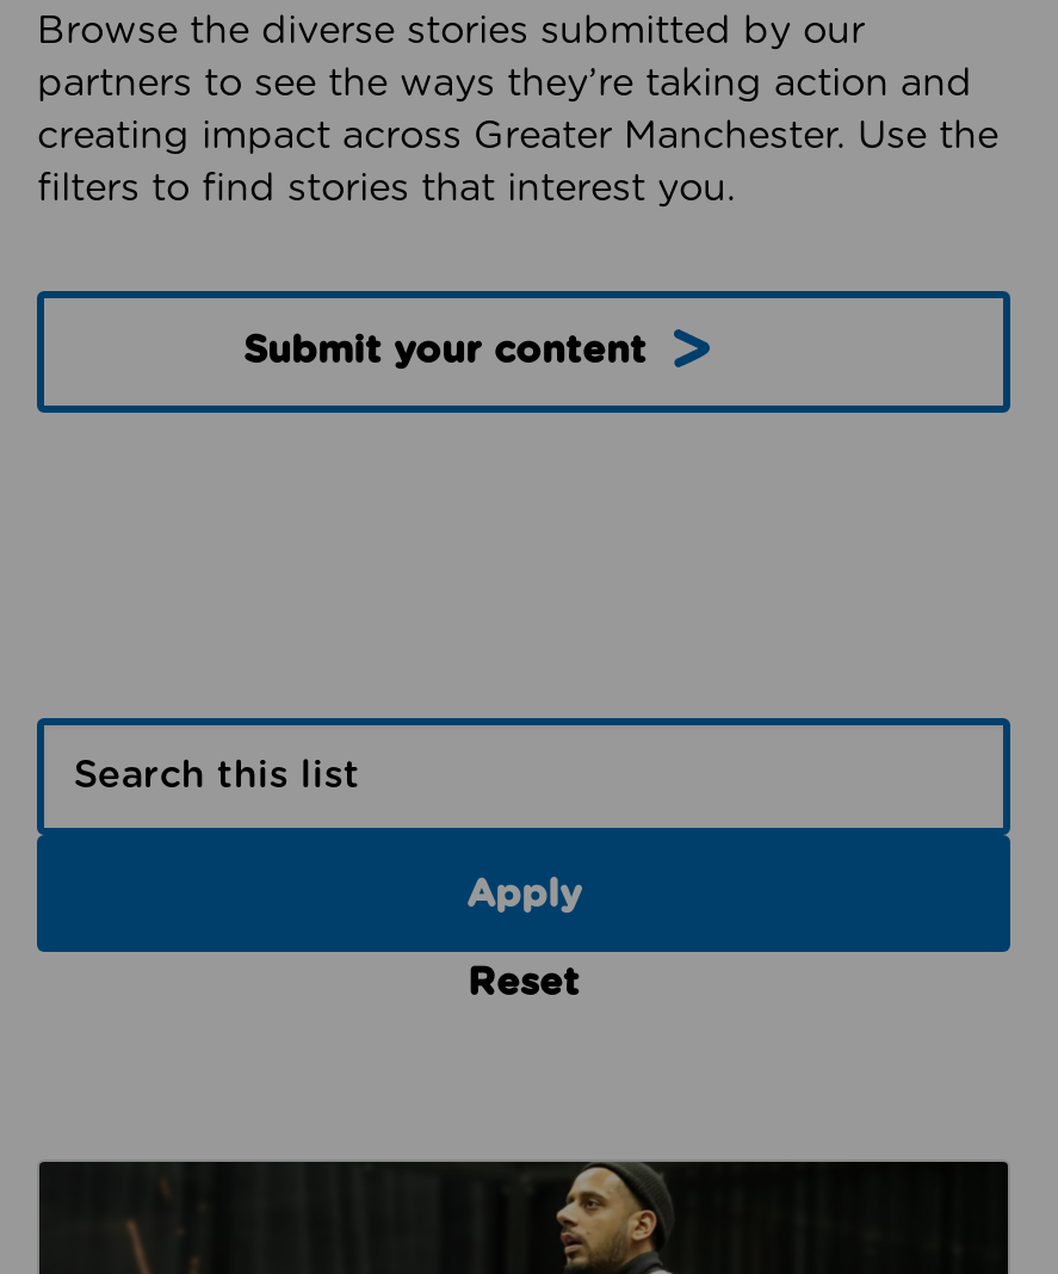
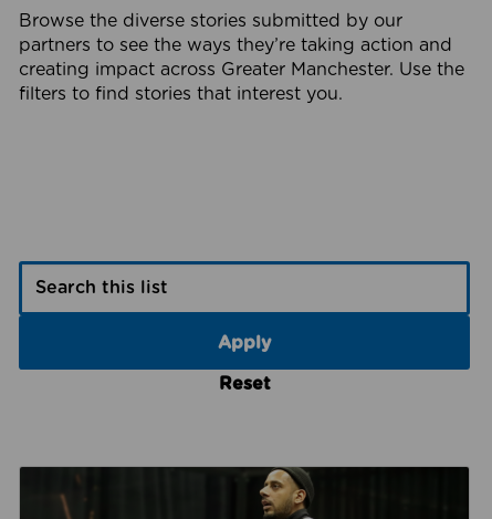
- Submit your content
